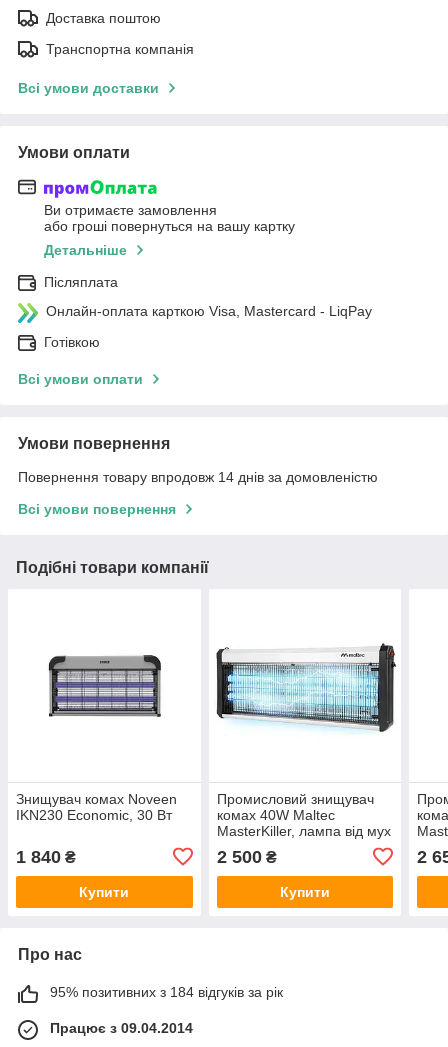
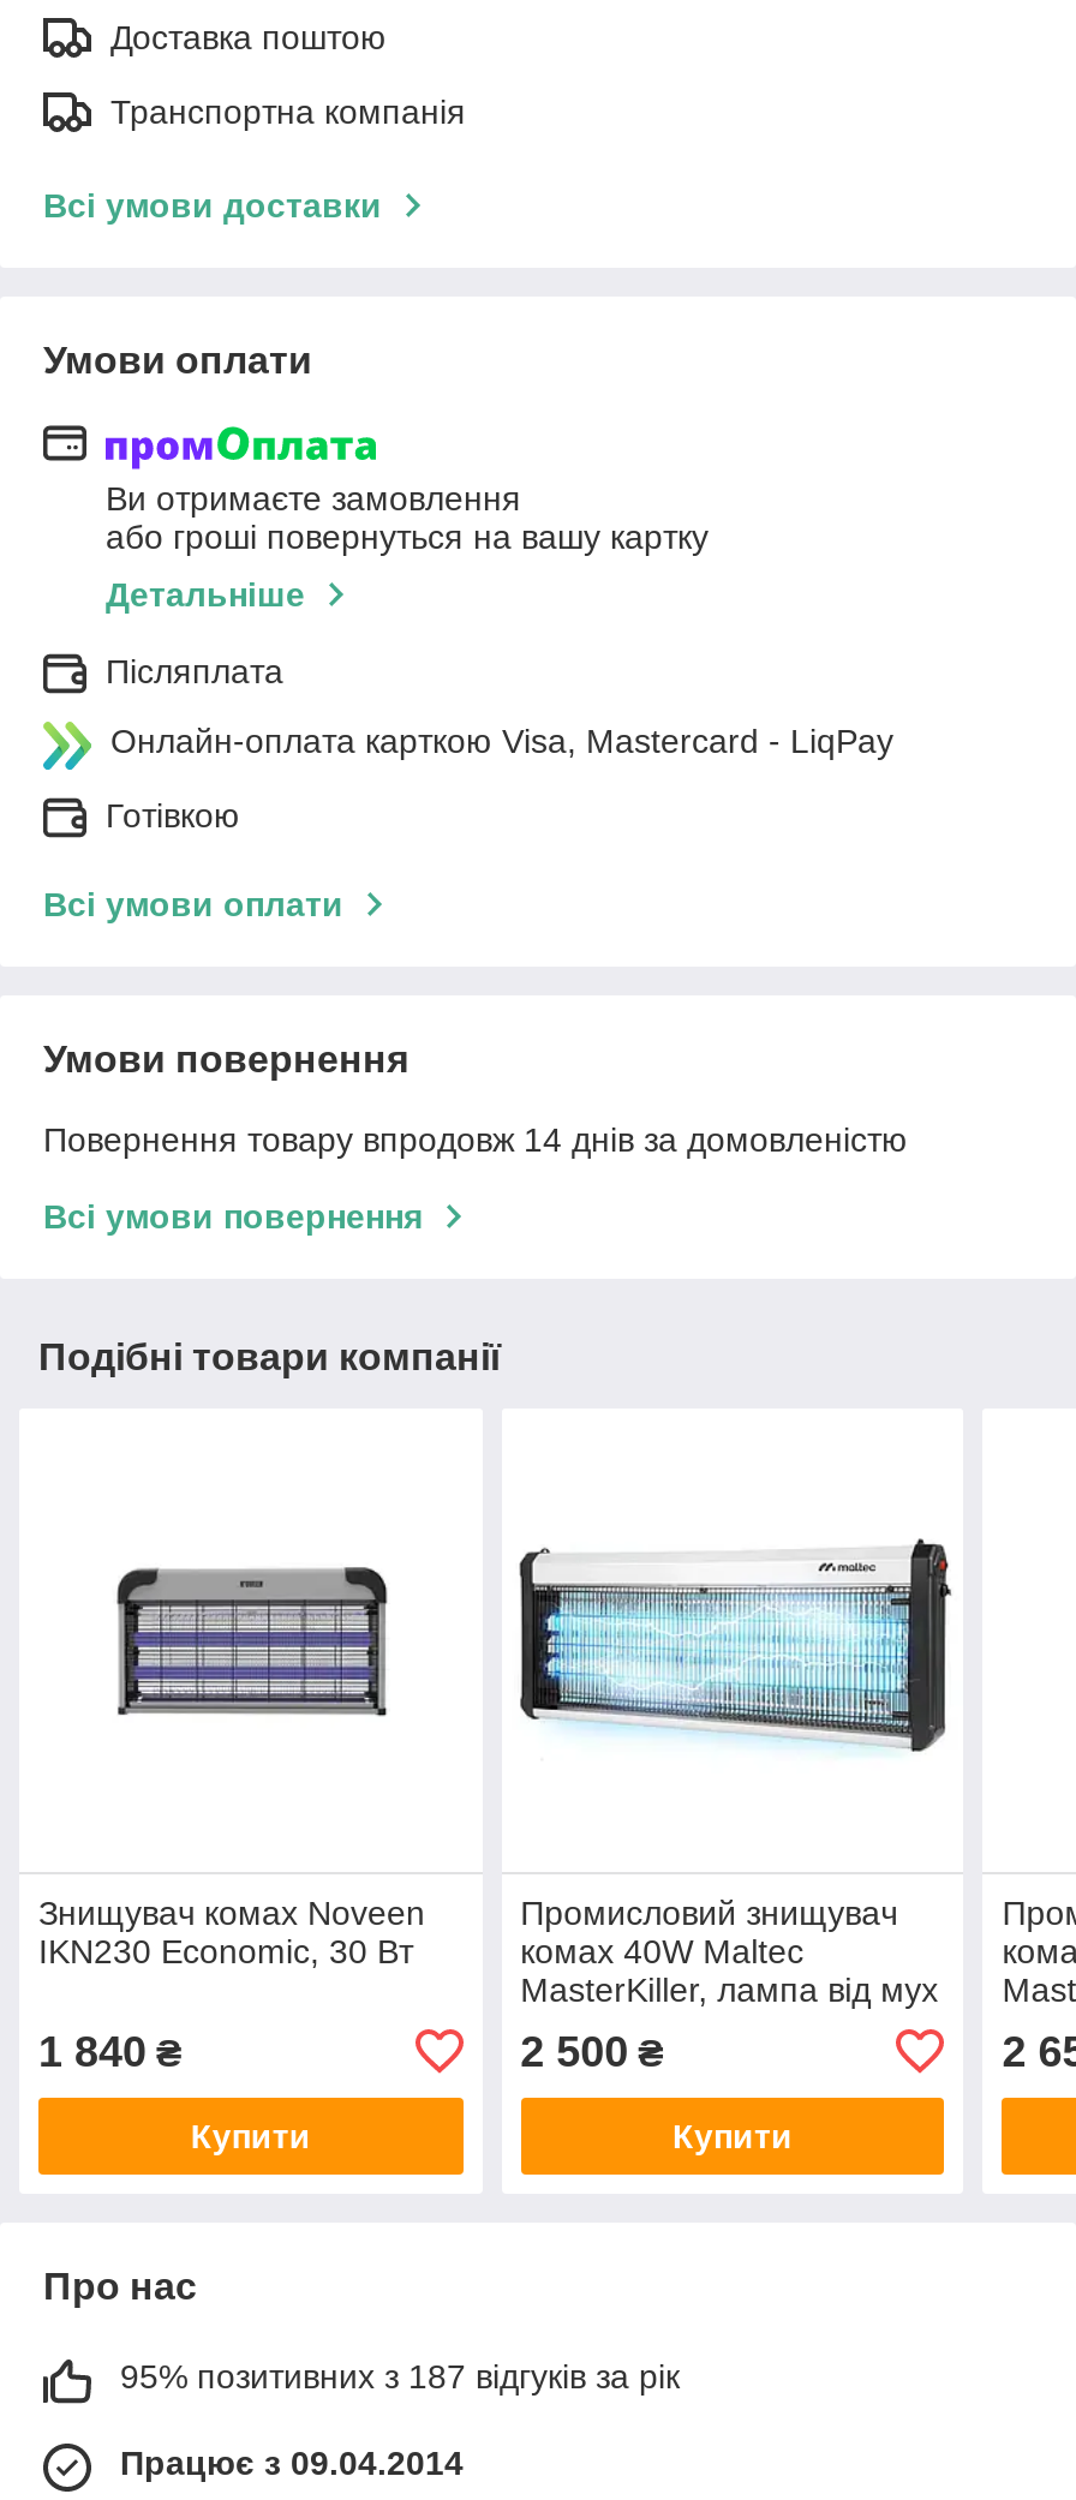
- 95% позитивних з 184 відгуків за рік
+ 95% позитивних з 187 відгуків за рік
